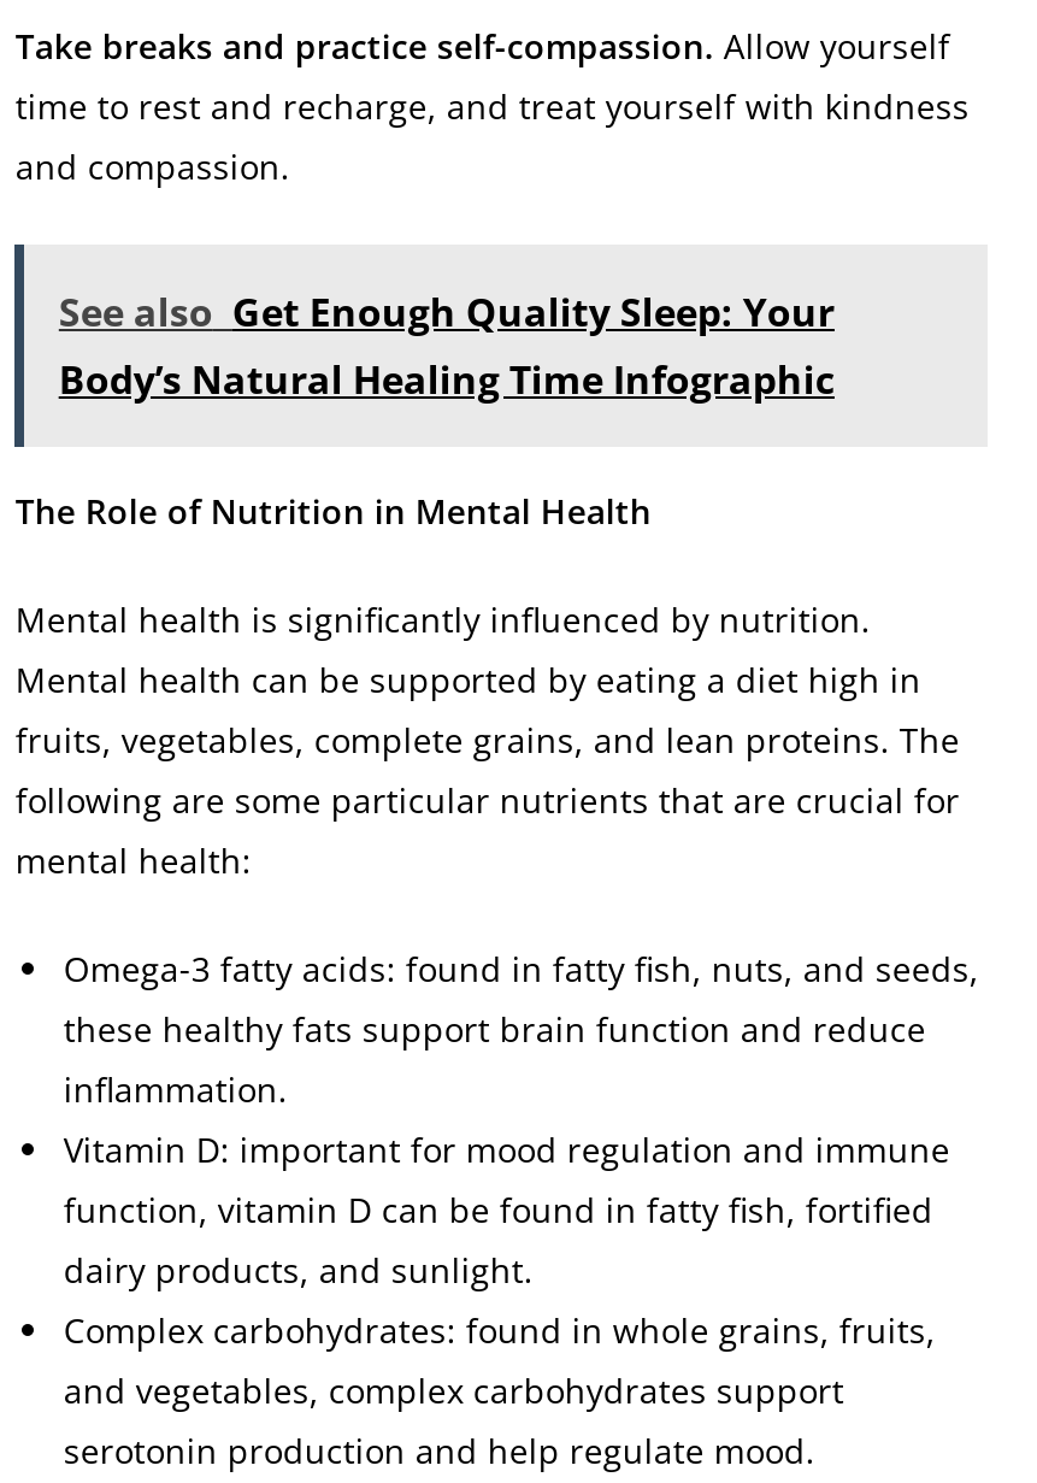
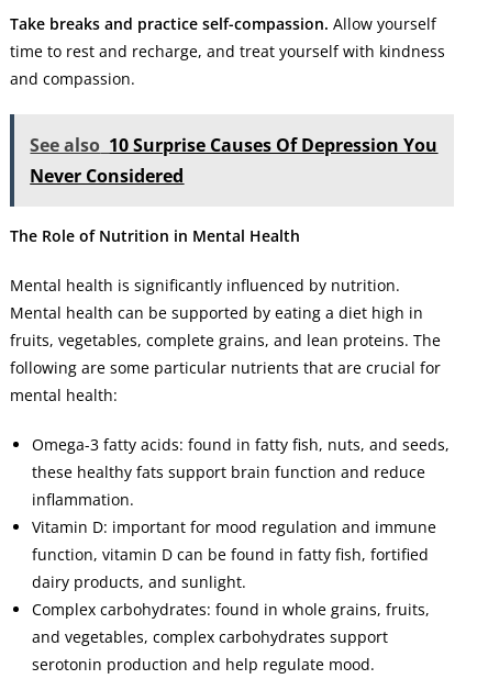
- See also Get Enough Quality Sleep: Your
- Body’s Natural Healing Time Infographic
+ See also 10 Surprise Causes Of Depression You
+ Never Considered
